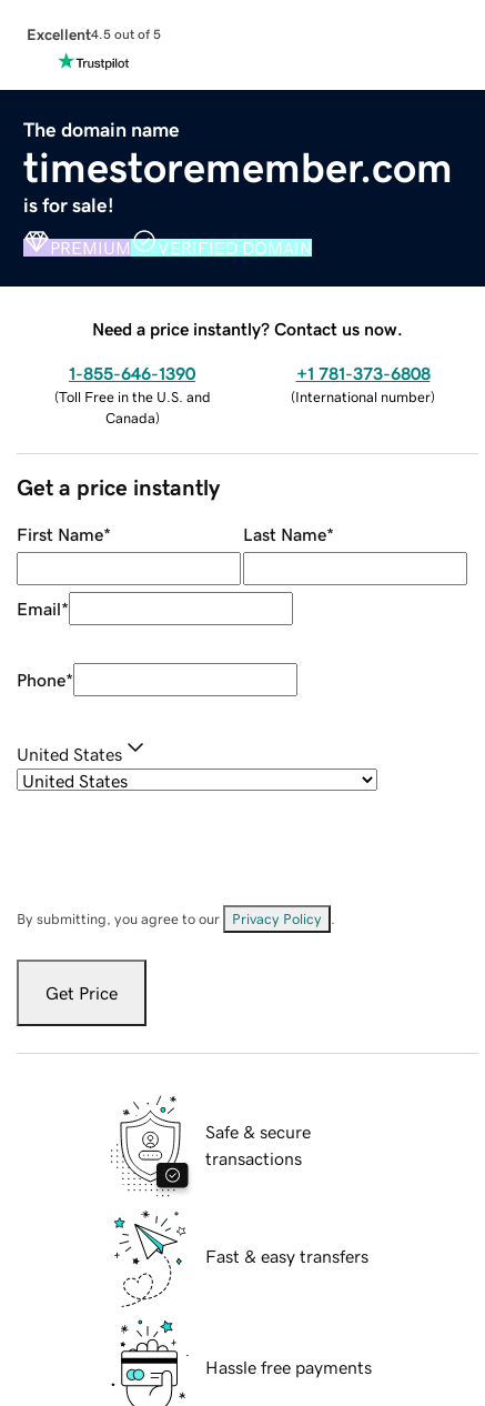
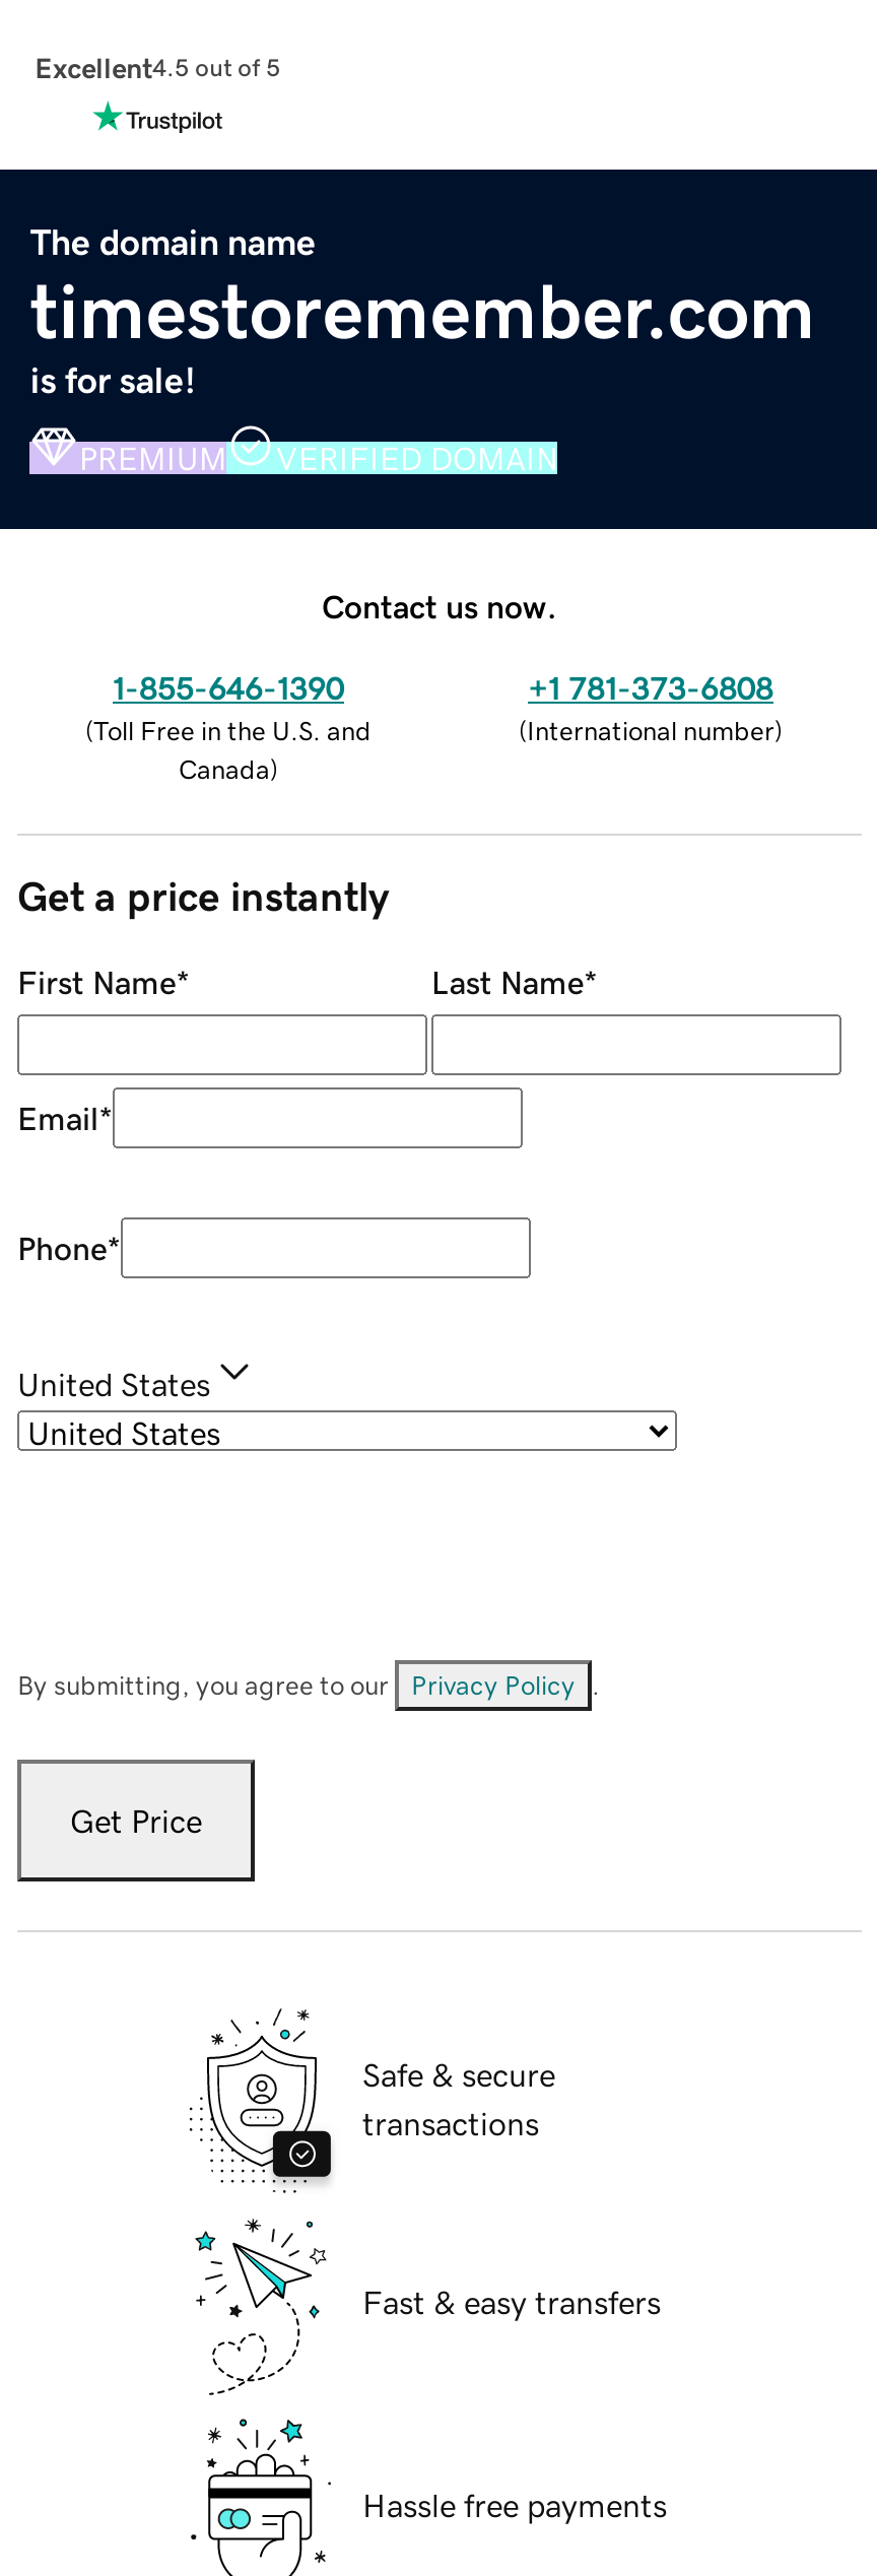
- Need a price instantly? Contact us now.
+ Contact us now.
